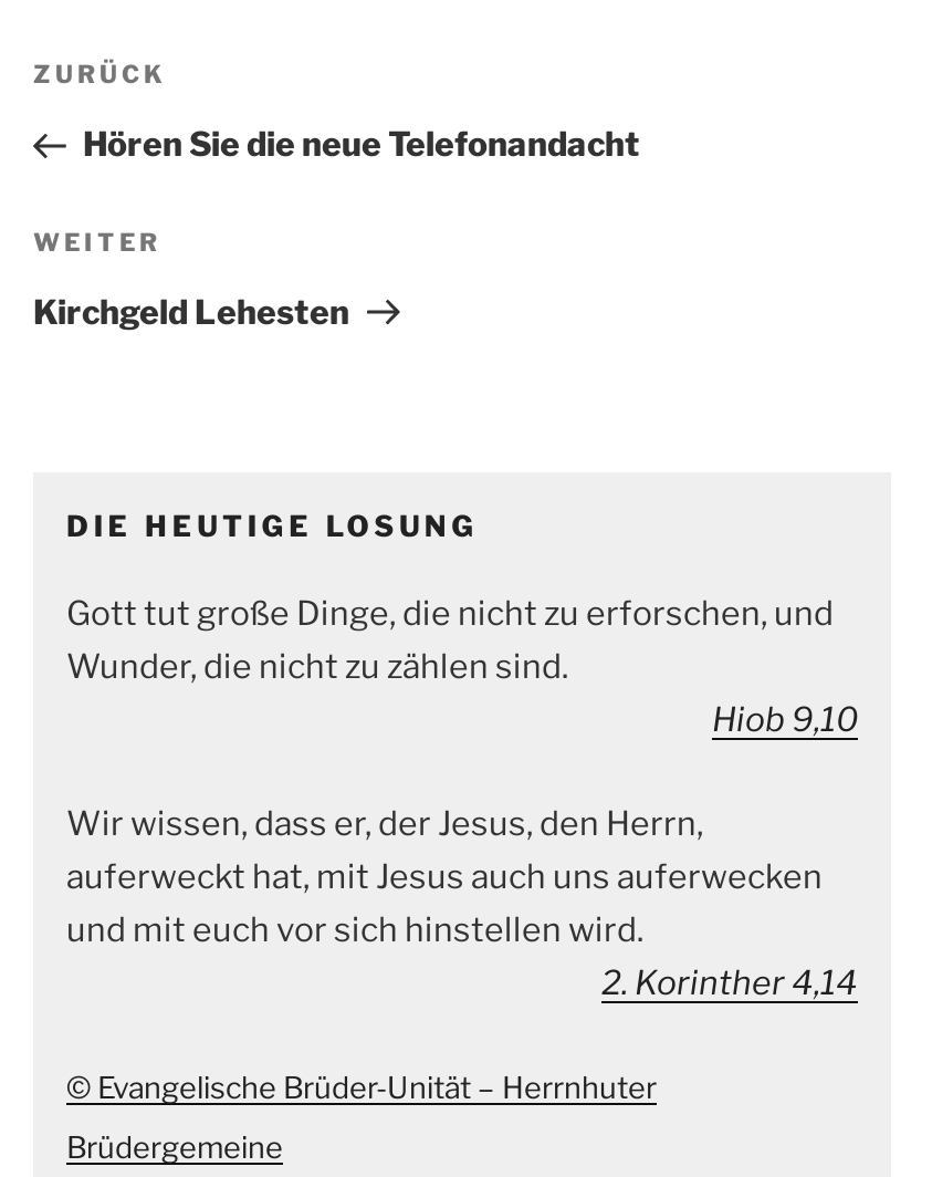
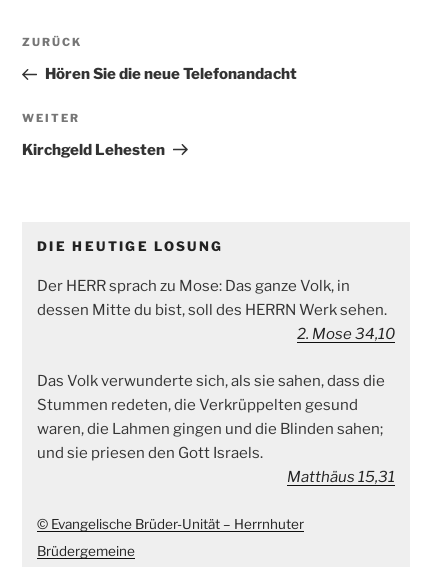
- Gott tut große Dinge, die nicht zu erforschen, und
- Wunder, die nicht zu zählen sind.
- Hiob 9,10
+ Der HERR sprach zu Mose: Das ganze Volk, in
+ dessen Mitte du bist, soll des HERRN Werk sehen.
+ 2. Mose 34,10

- Wir wissen, dass er, der Jesus, den Herrn,
- auferweckt hat, mit Jesus auch uns auferwecken
- und mit euch vor sich hinstellen wird.
- 2. Korinther 4,14
+ Das Volk verwunderte sich, als sie sahen, dass die
+ Stummen redeten, die Verkrüppelten gesund
+ waren, die Lahmen gingen und die Blinden sahen;
+ und sie priesen den Gott Israels.
+ Matthäus 15,31
